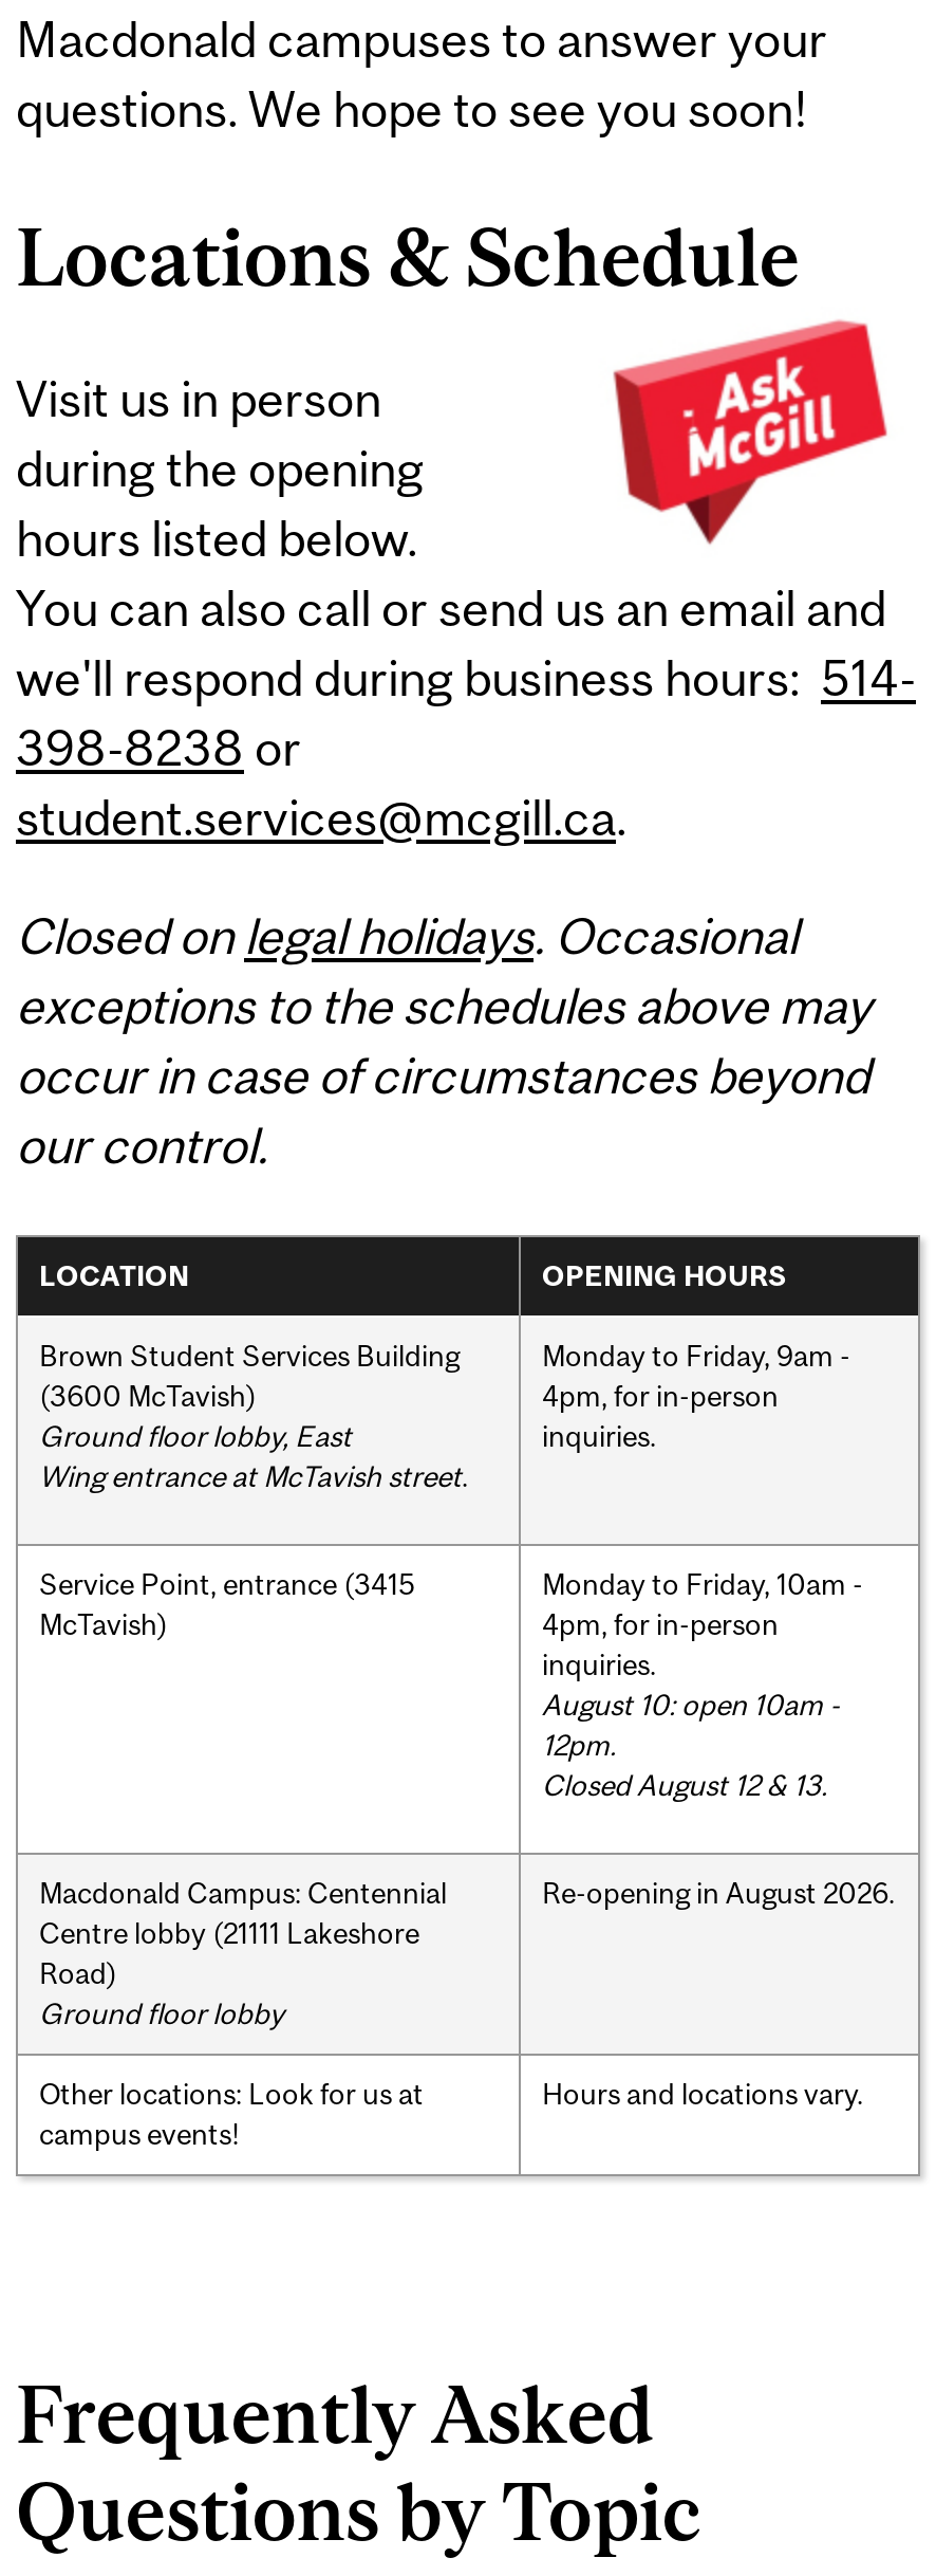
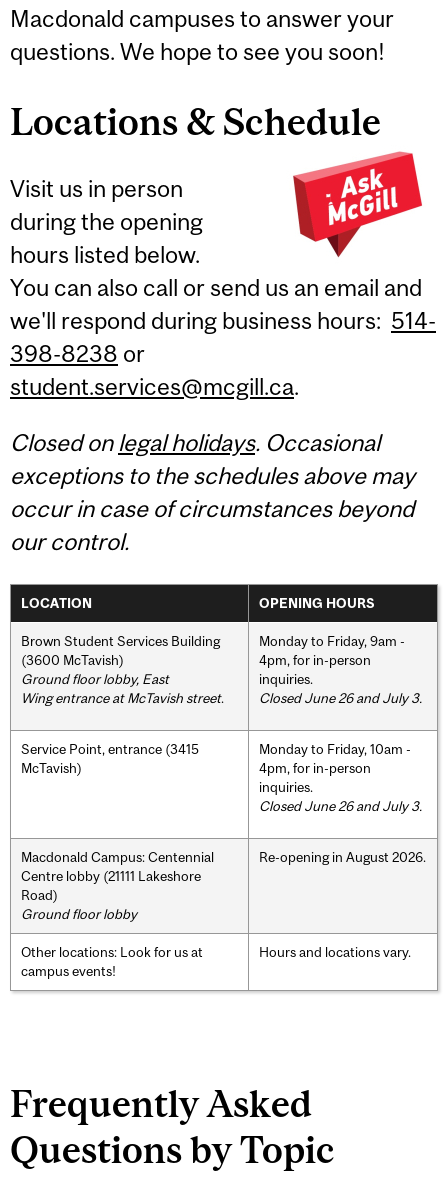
+ Closed June 26 and July 3.

- August 10: open 10am -
- 12pm.
- Closed August 12 & 13.
+ Closed June 26 and July 3.
